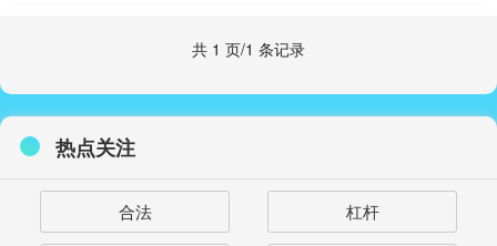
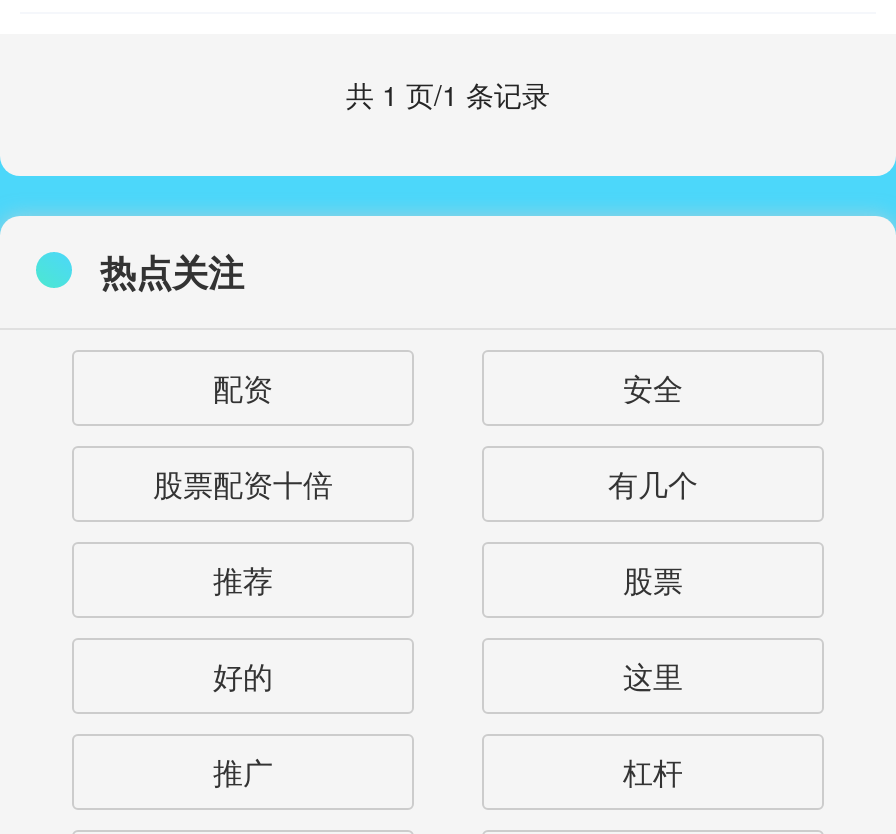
- 合法
+ 配资
+ 安全
+ 股票配资十倍
+ 有几个
+ 推荐
+ 股票
+ 好的
+ 这里
+ 推广
